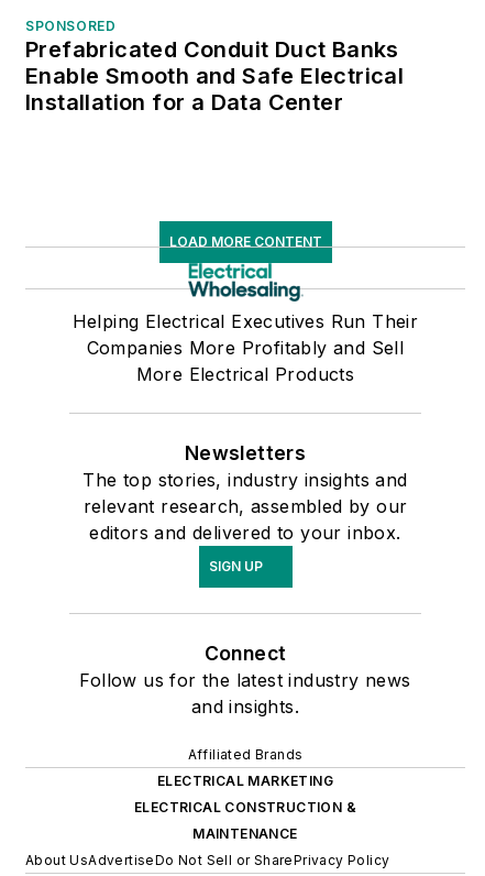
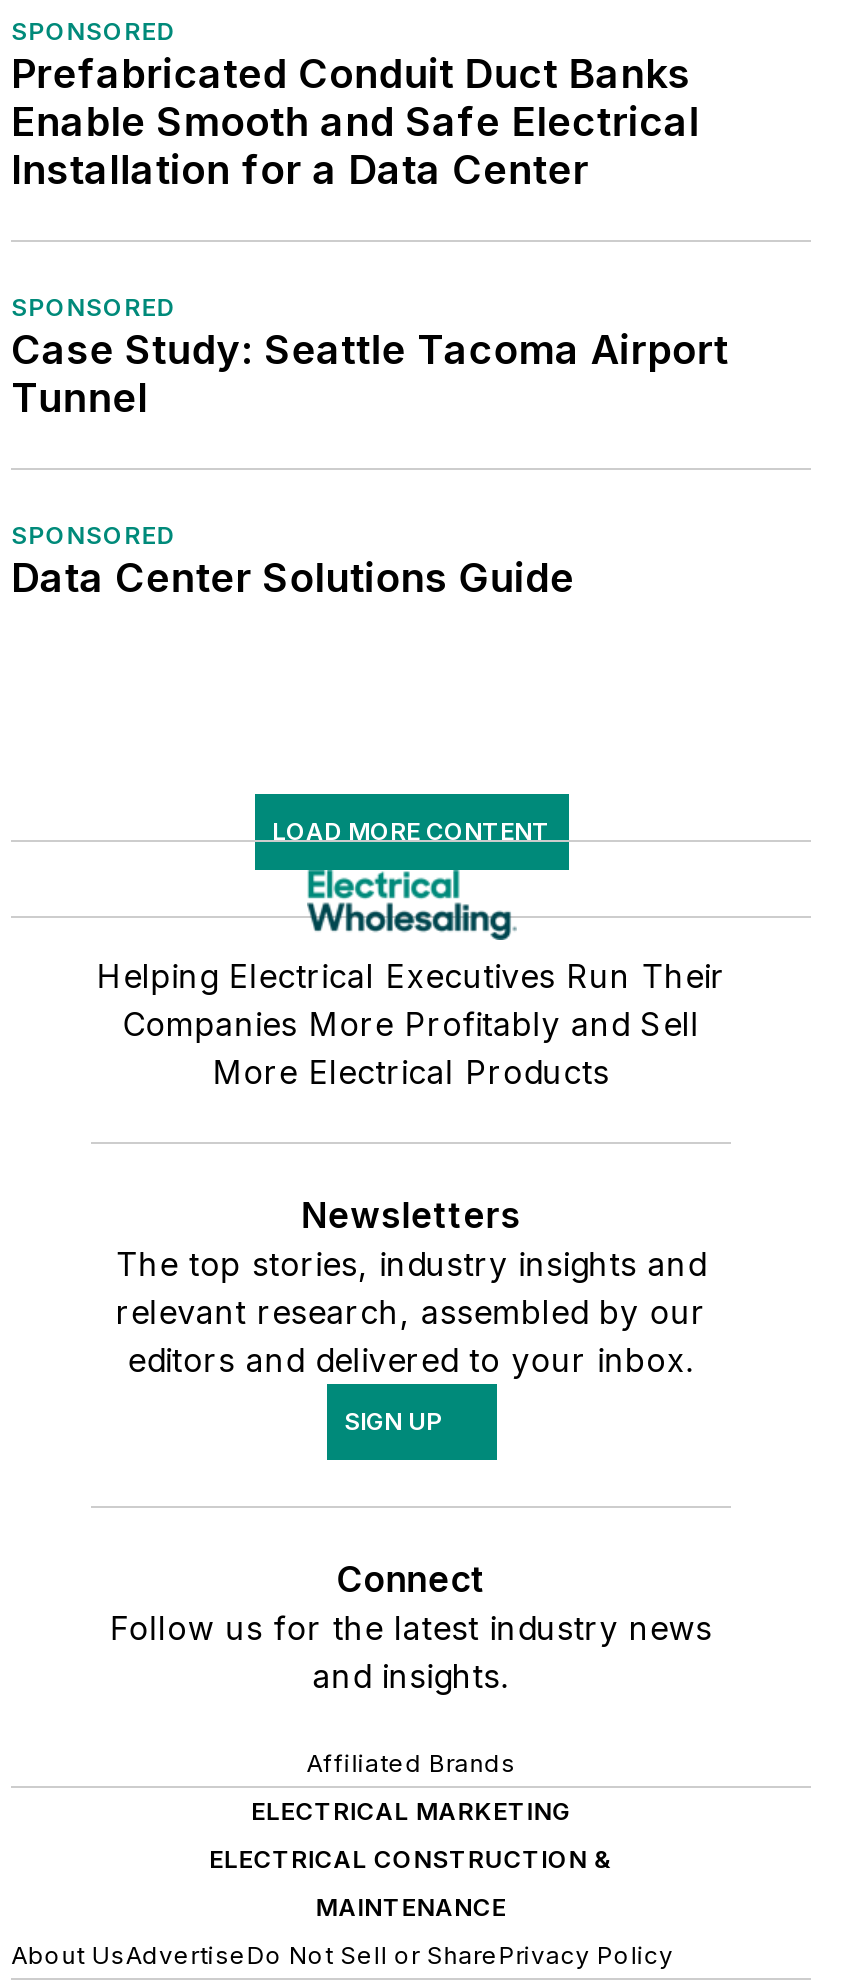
+ SPONSORED
+ Case Study: Seattle Tacoma Airport
+ Tunnel
+ SPONSORED
+ Data Center Solutions Guide
